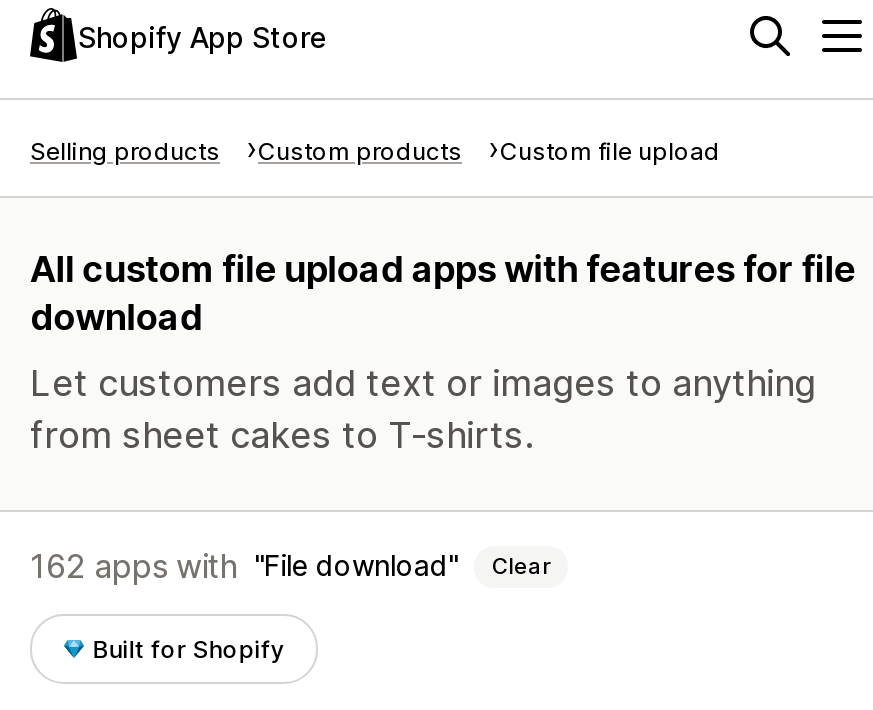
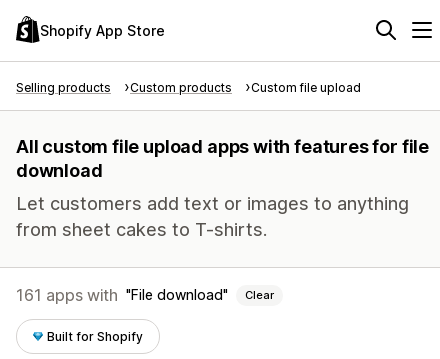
- 162 apps with File download Clear
+ 161 apps with File download Clear
